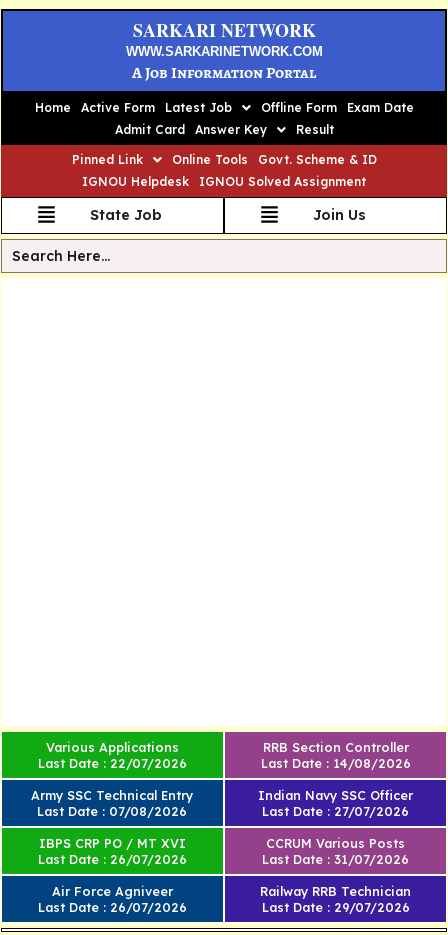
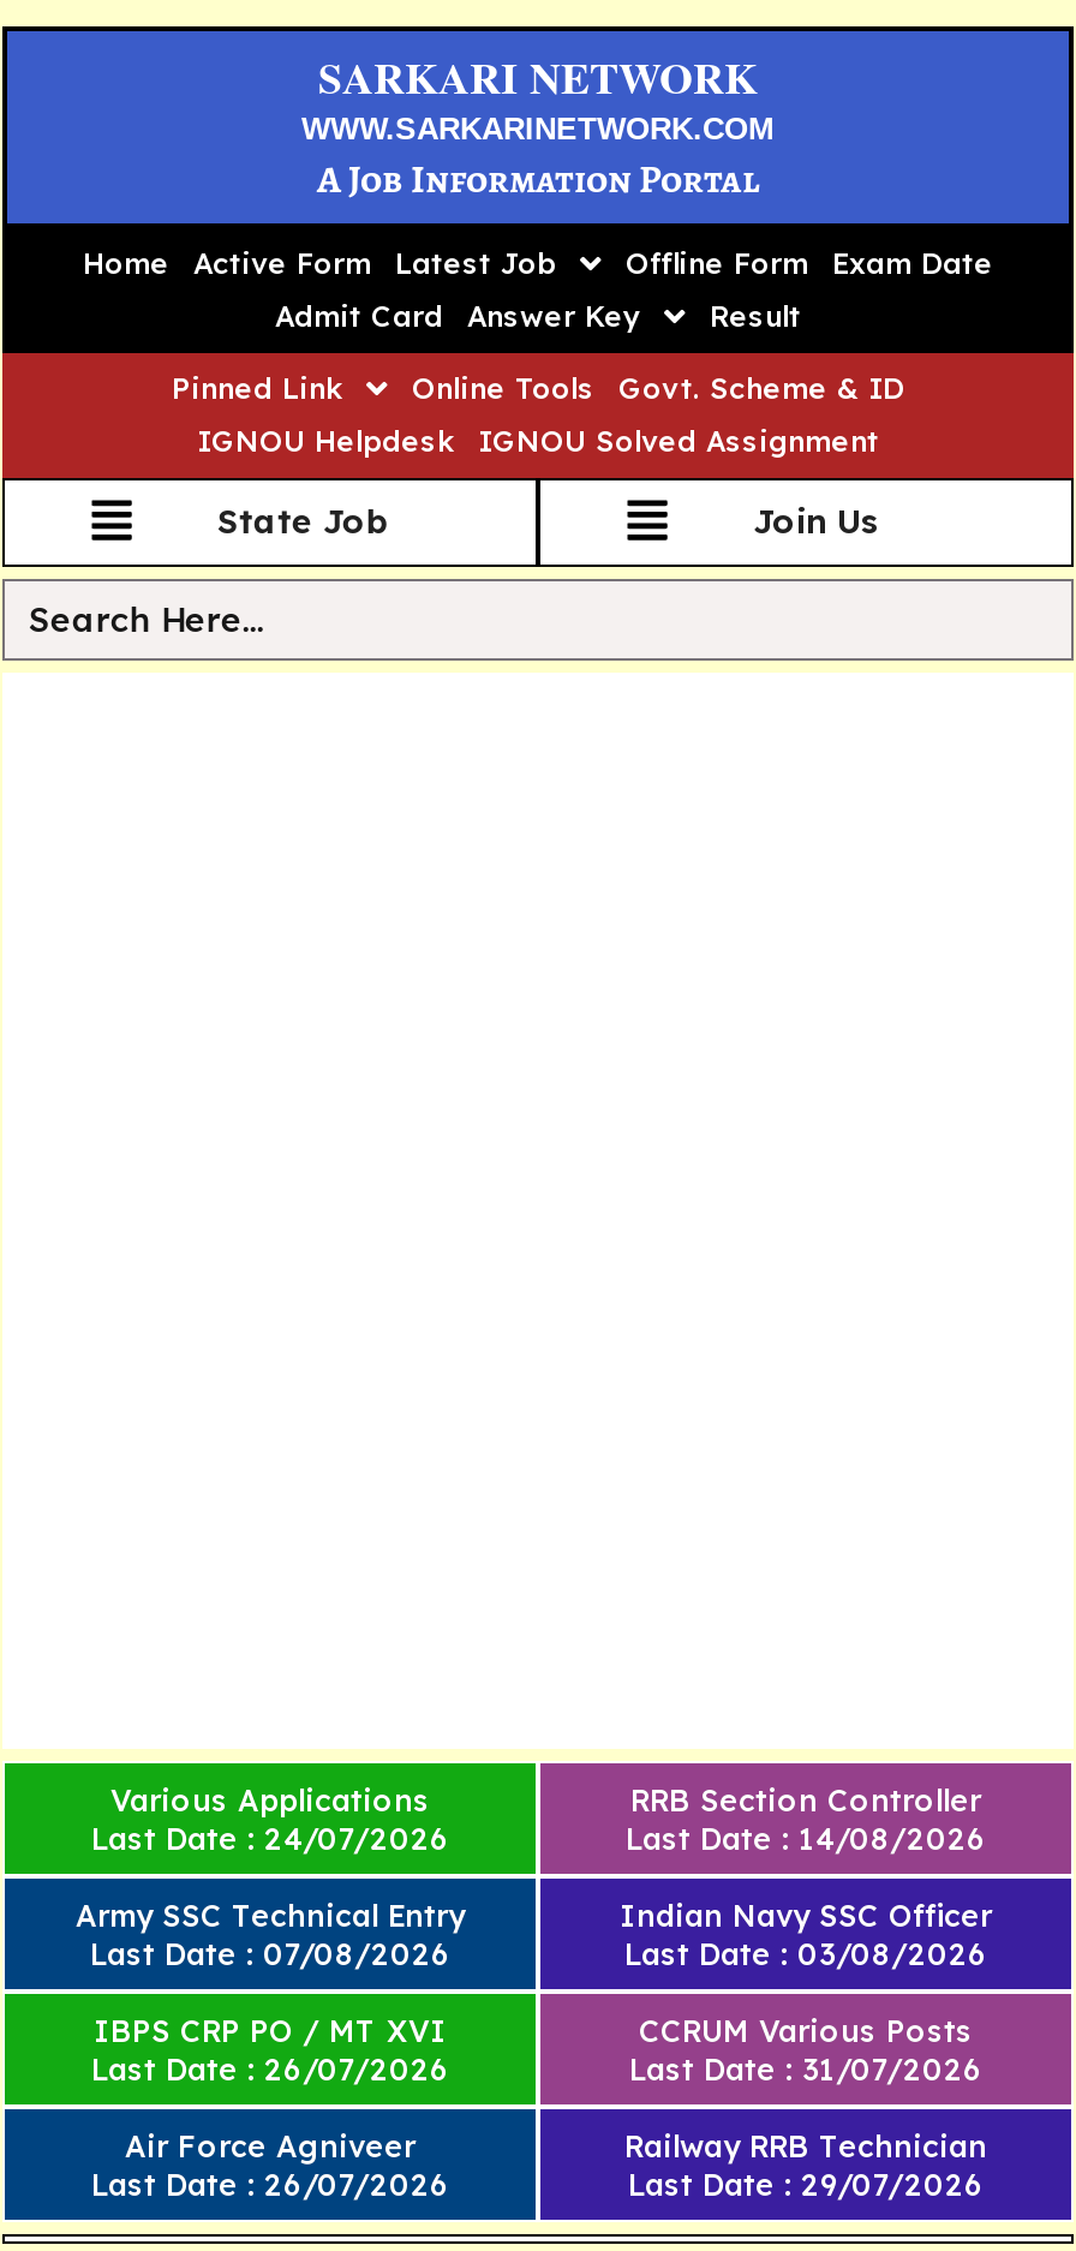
- Last Date : 22/07/2026
+ Last Date : 24/07/2026

- Last Date : 27/07/2026
+ Last Date : 03/08/2026
